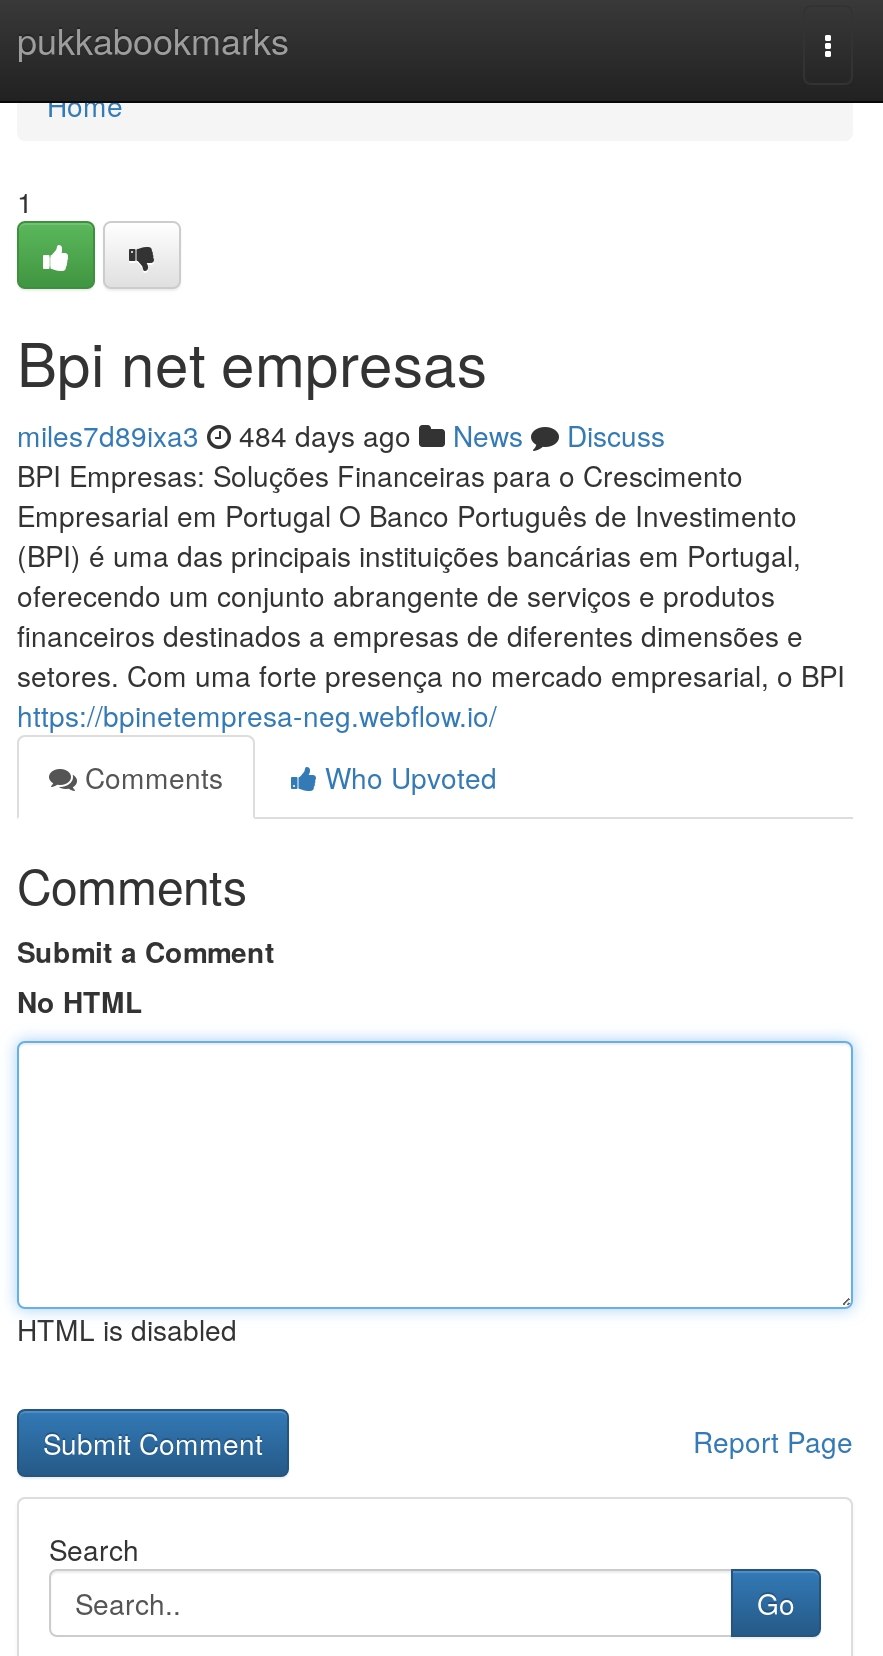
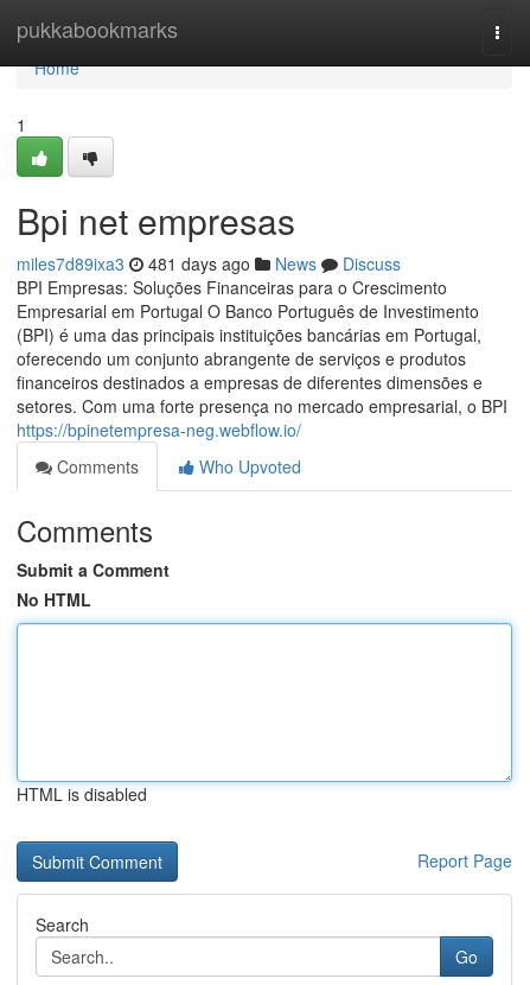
- miles7d89ixa3 484 days ago News Discuss
+ miles7d89ixa3 481 days ago News Discuss
